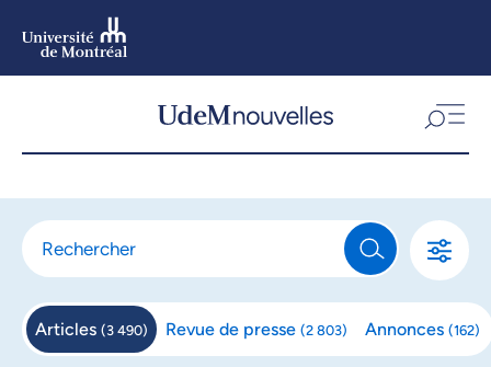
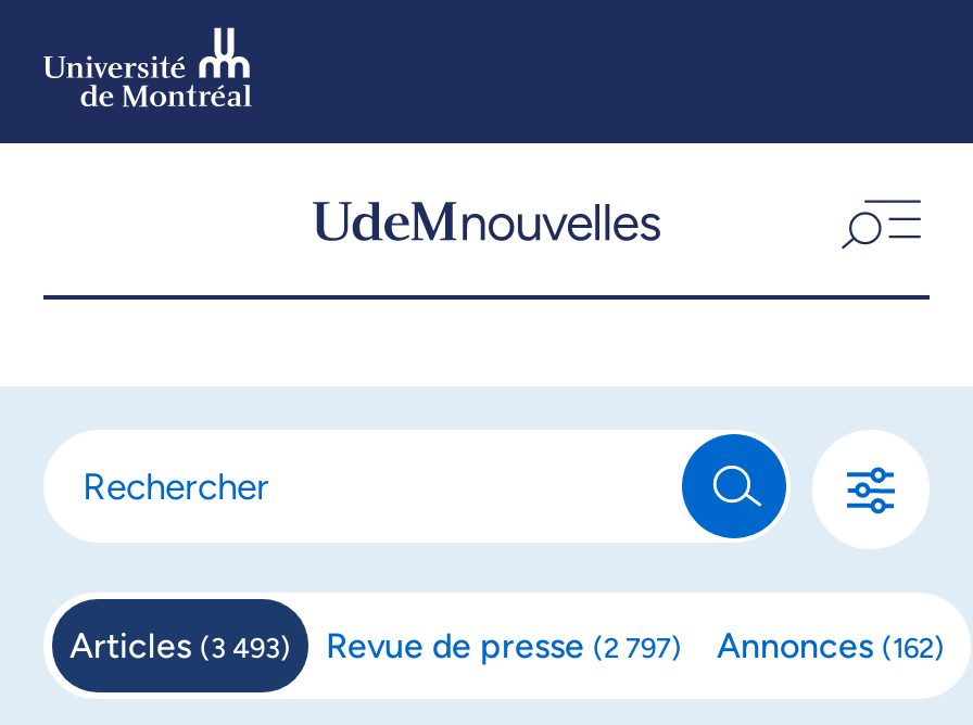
- Articles (3 490)
+ Articles (3 493)

- Revue de presse (2 803)
+ Revue de presse (2 797)
